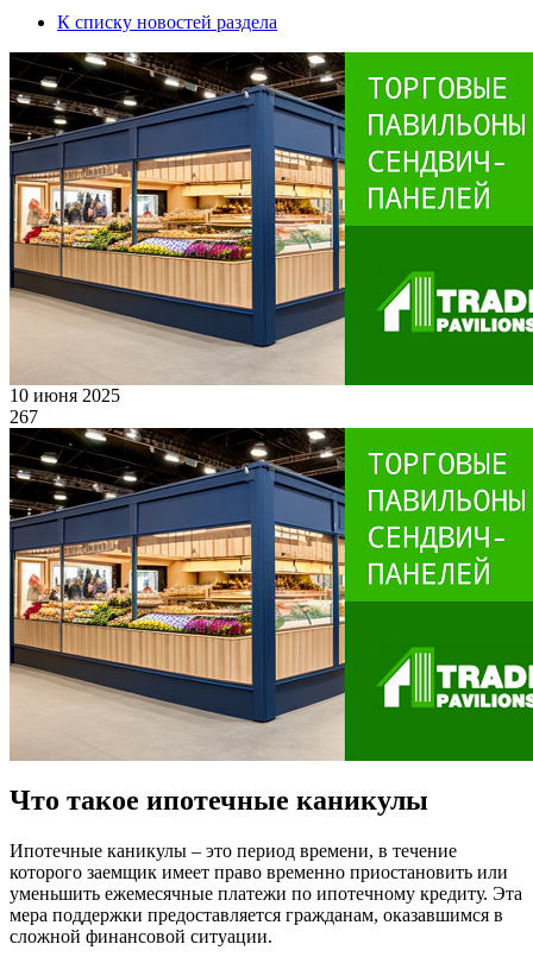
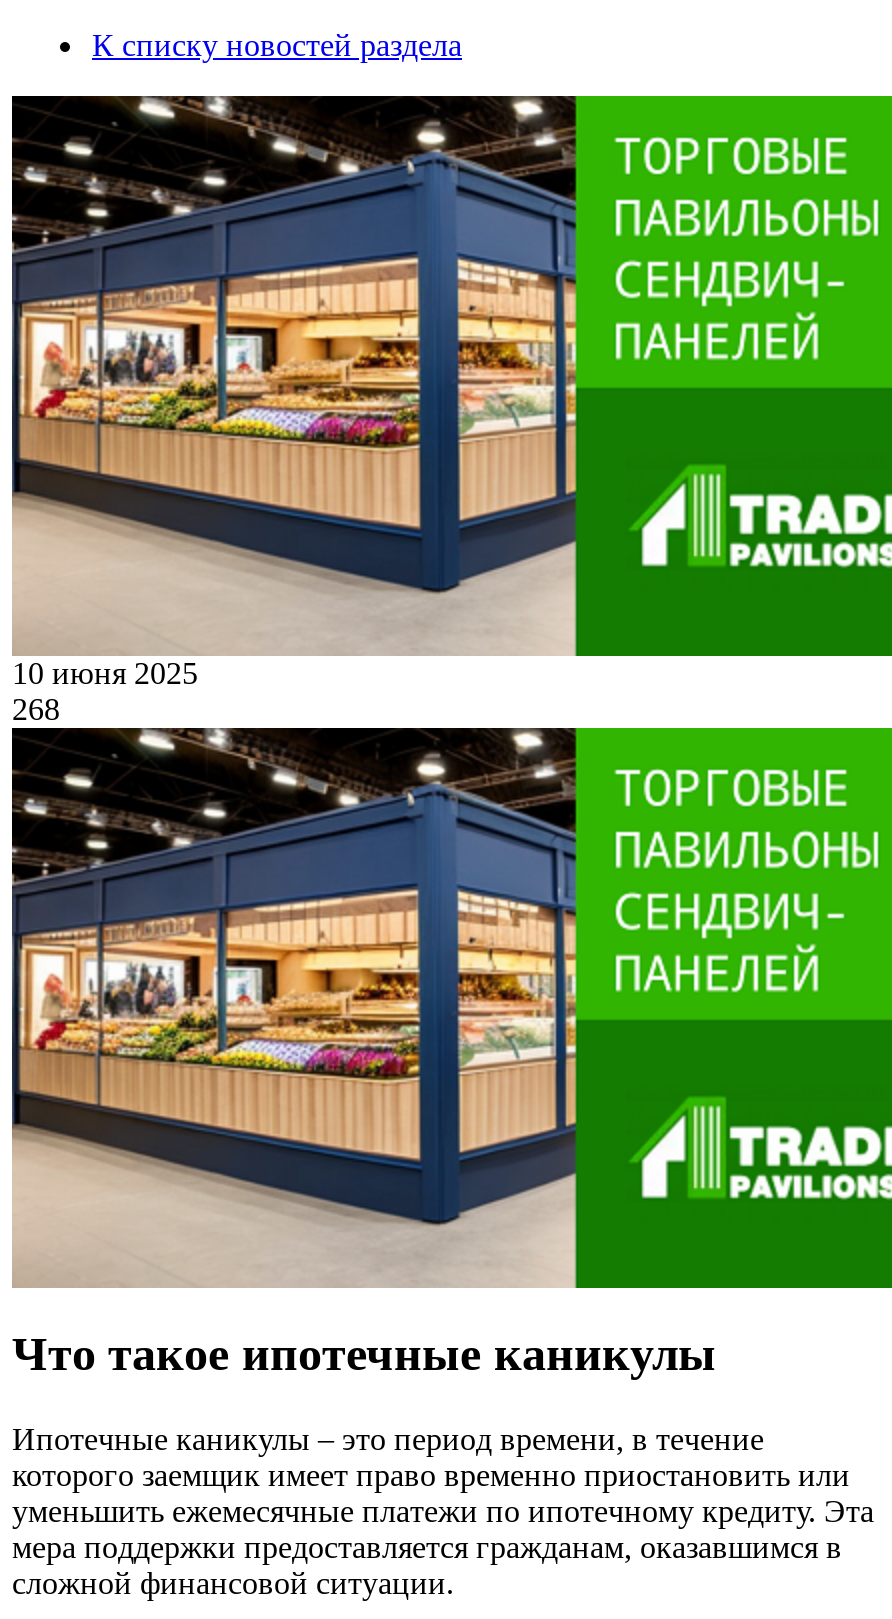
- 267
+ 268
